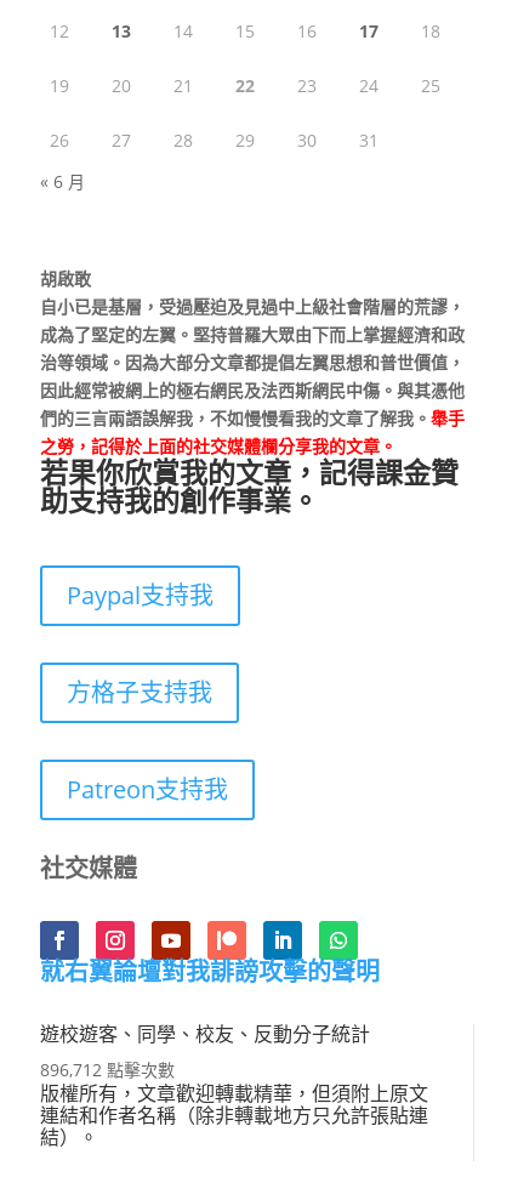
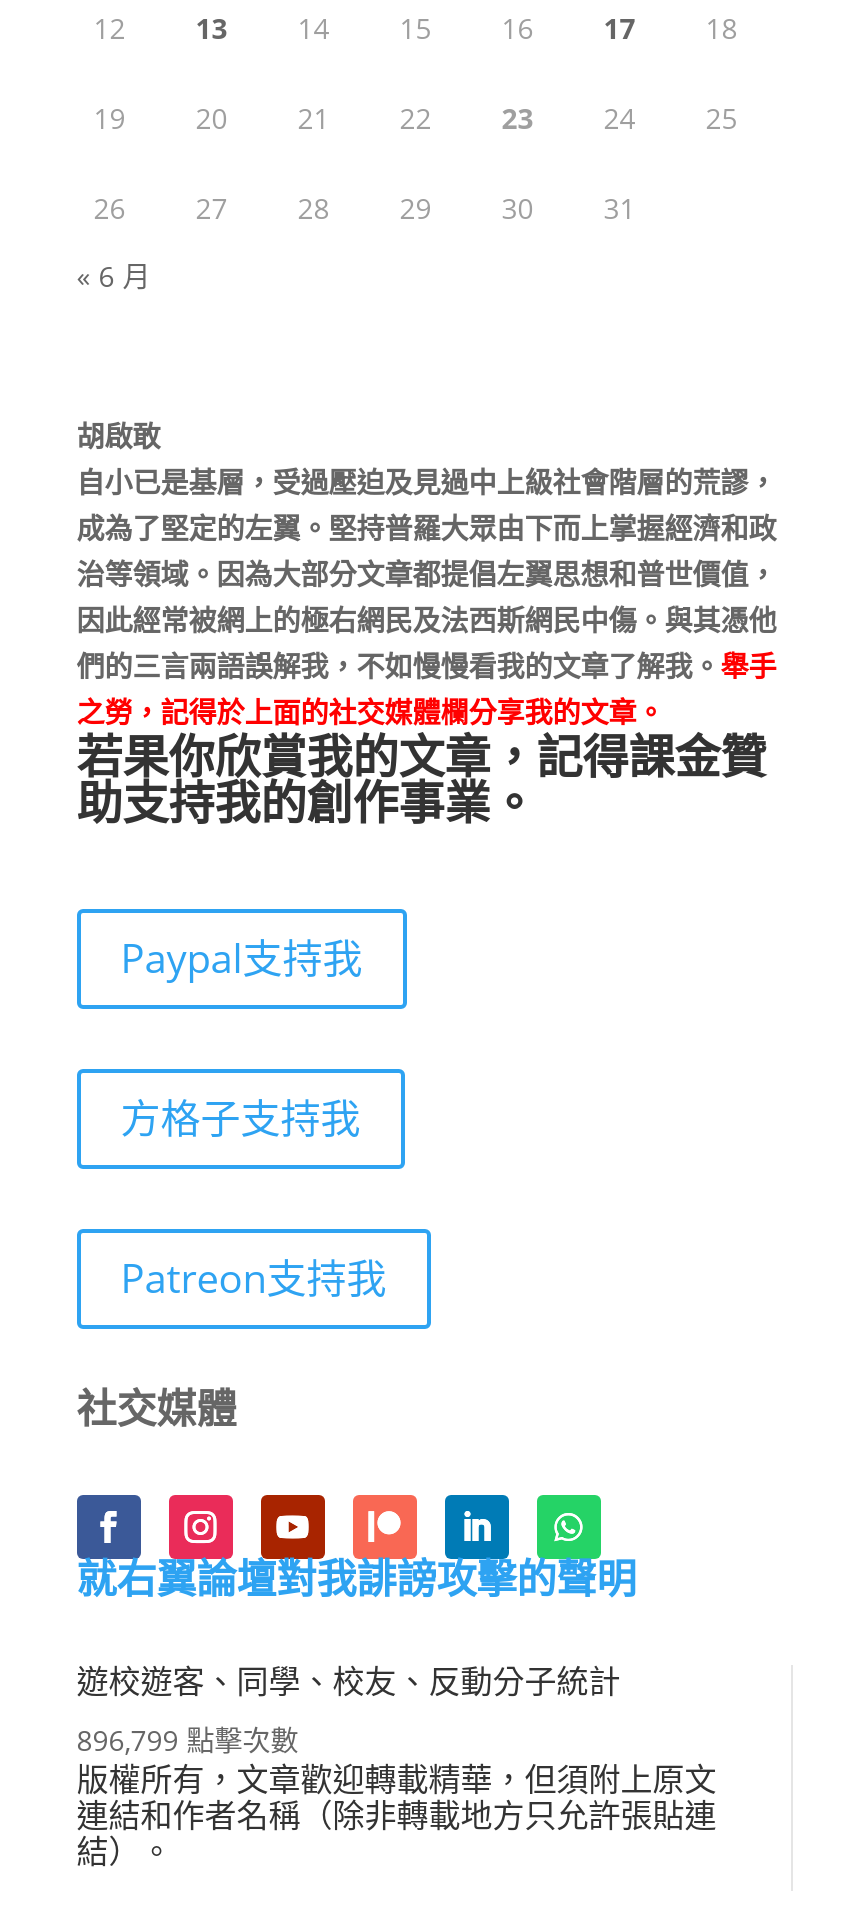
- 896,712 點擊次數
+ 896,799 點擊次數
